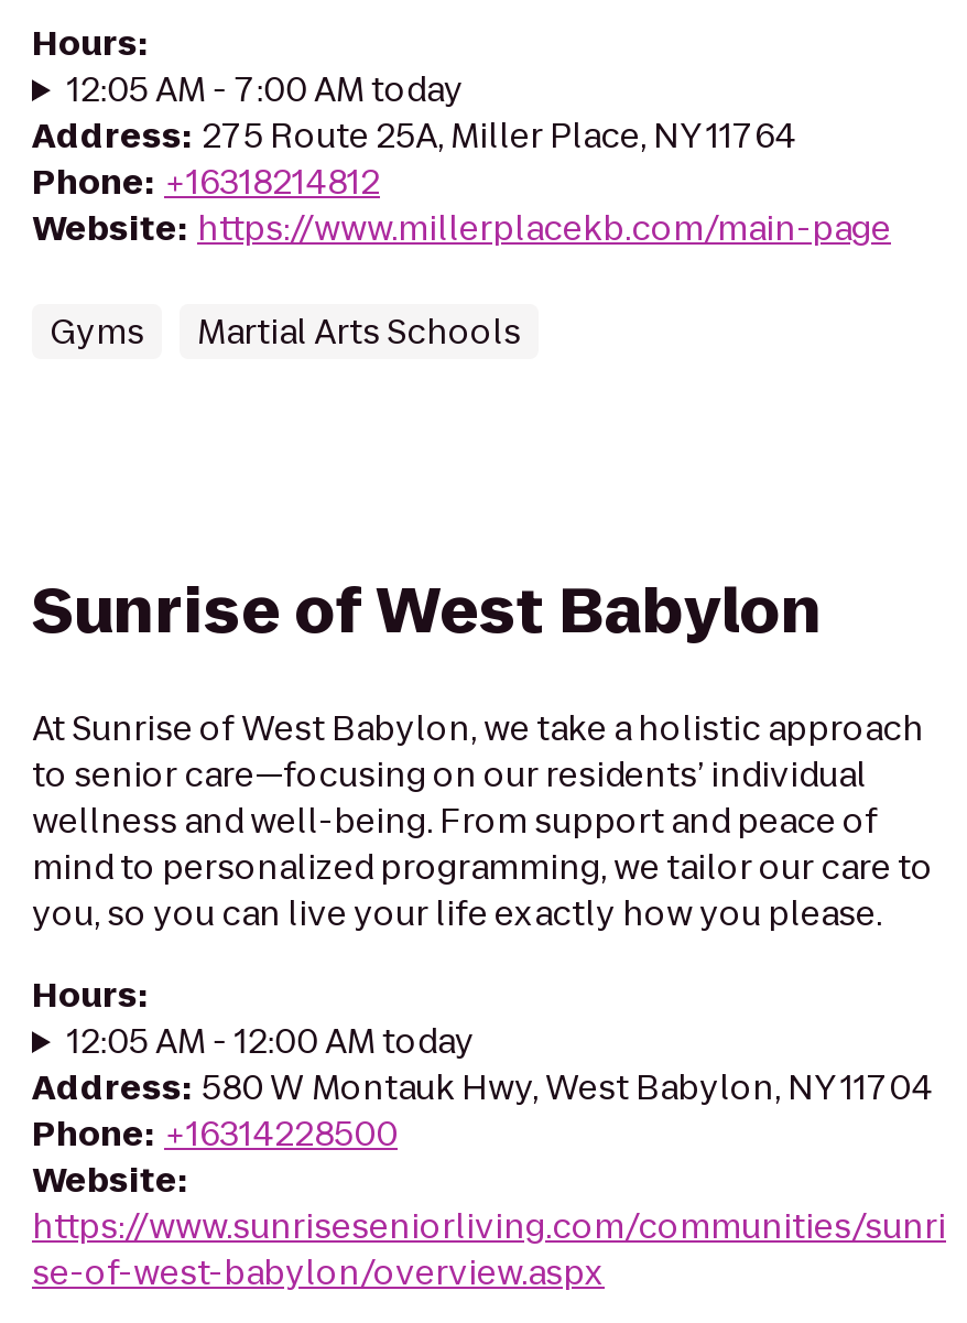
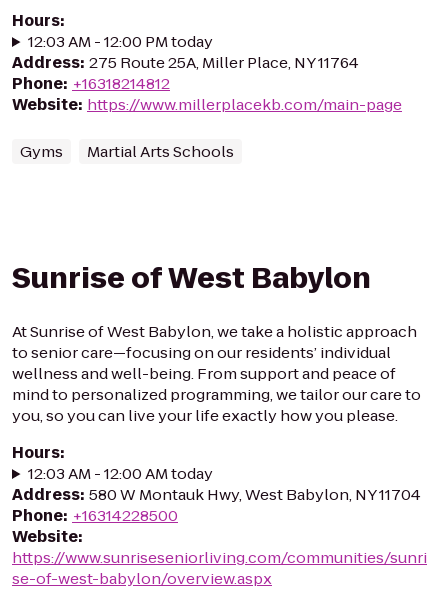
- 12:05 AM - 7:00 AM today
+ 12:03 AM - 12:00 PM today

- 12:05 AM - 12:00 AM today
+ 12:03 AM - 12:00 AM today
